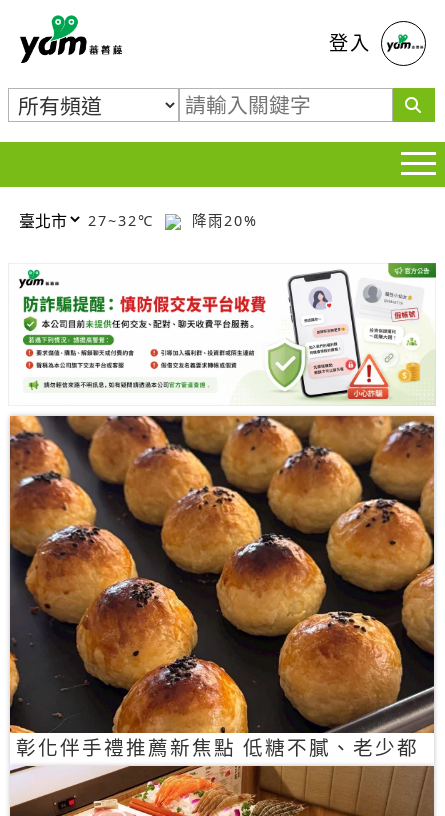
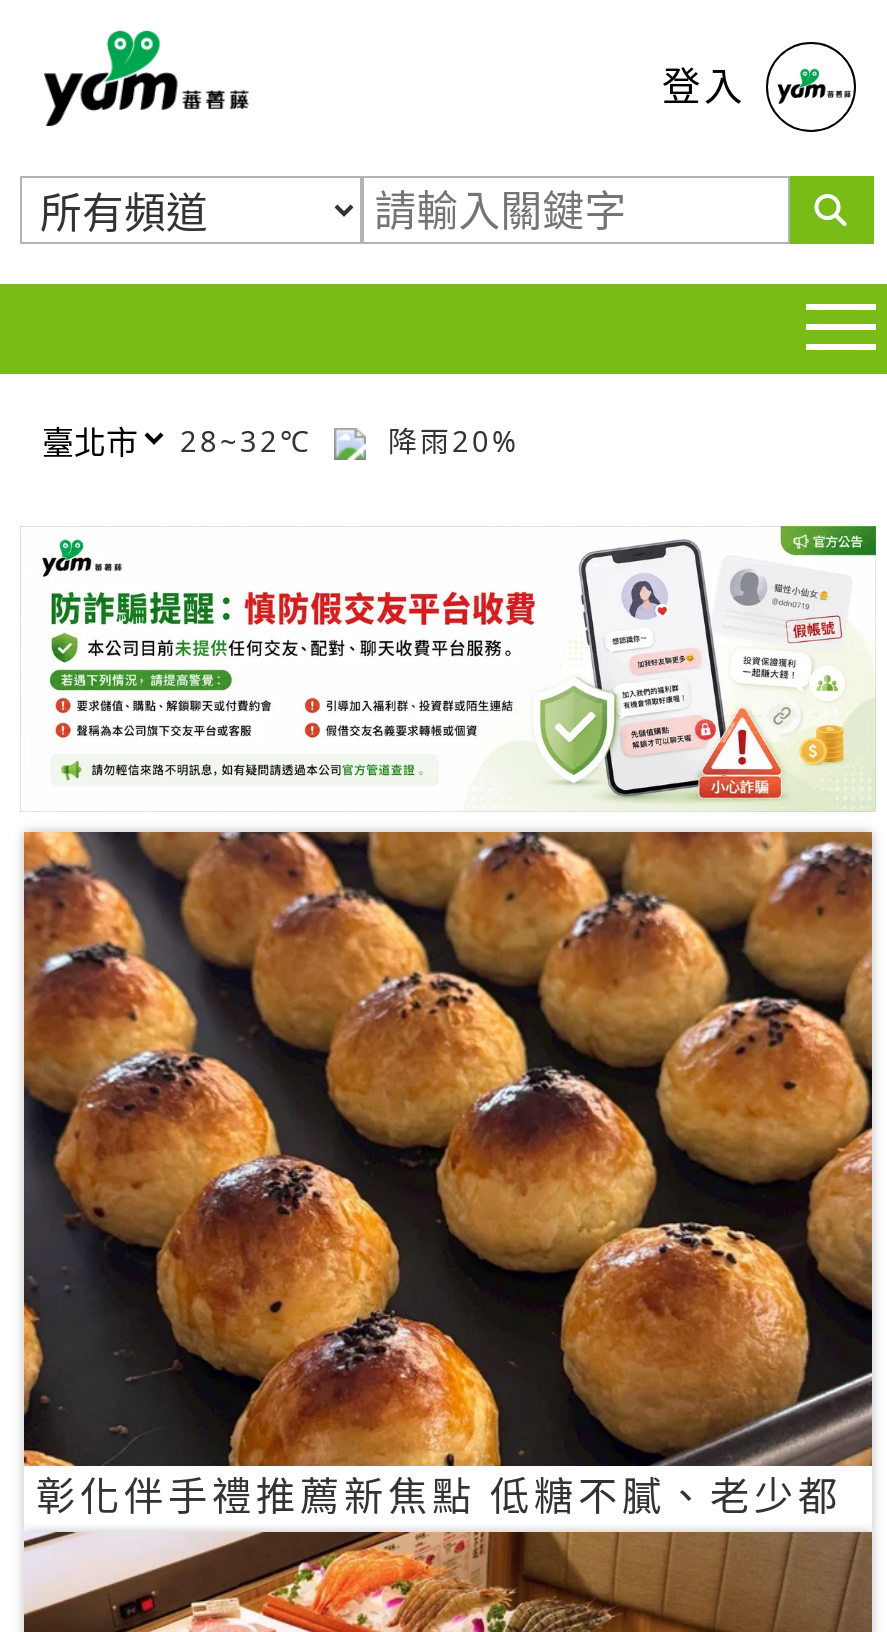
- 27~32℃ 降雨20%
+ 28~32℃ 降雨20%
